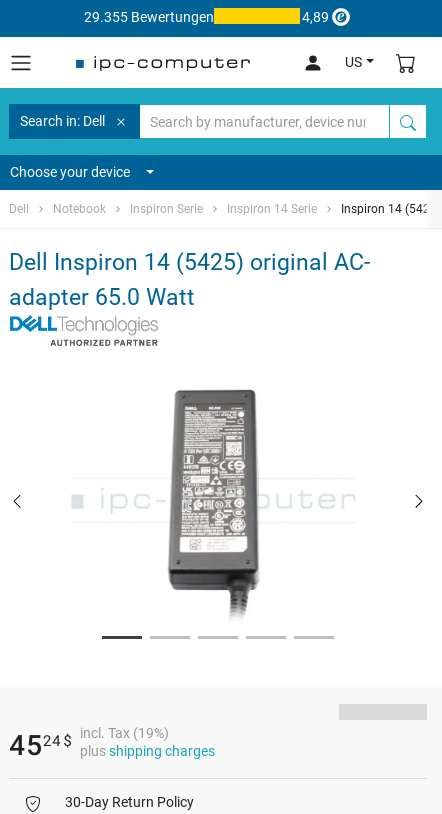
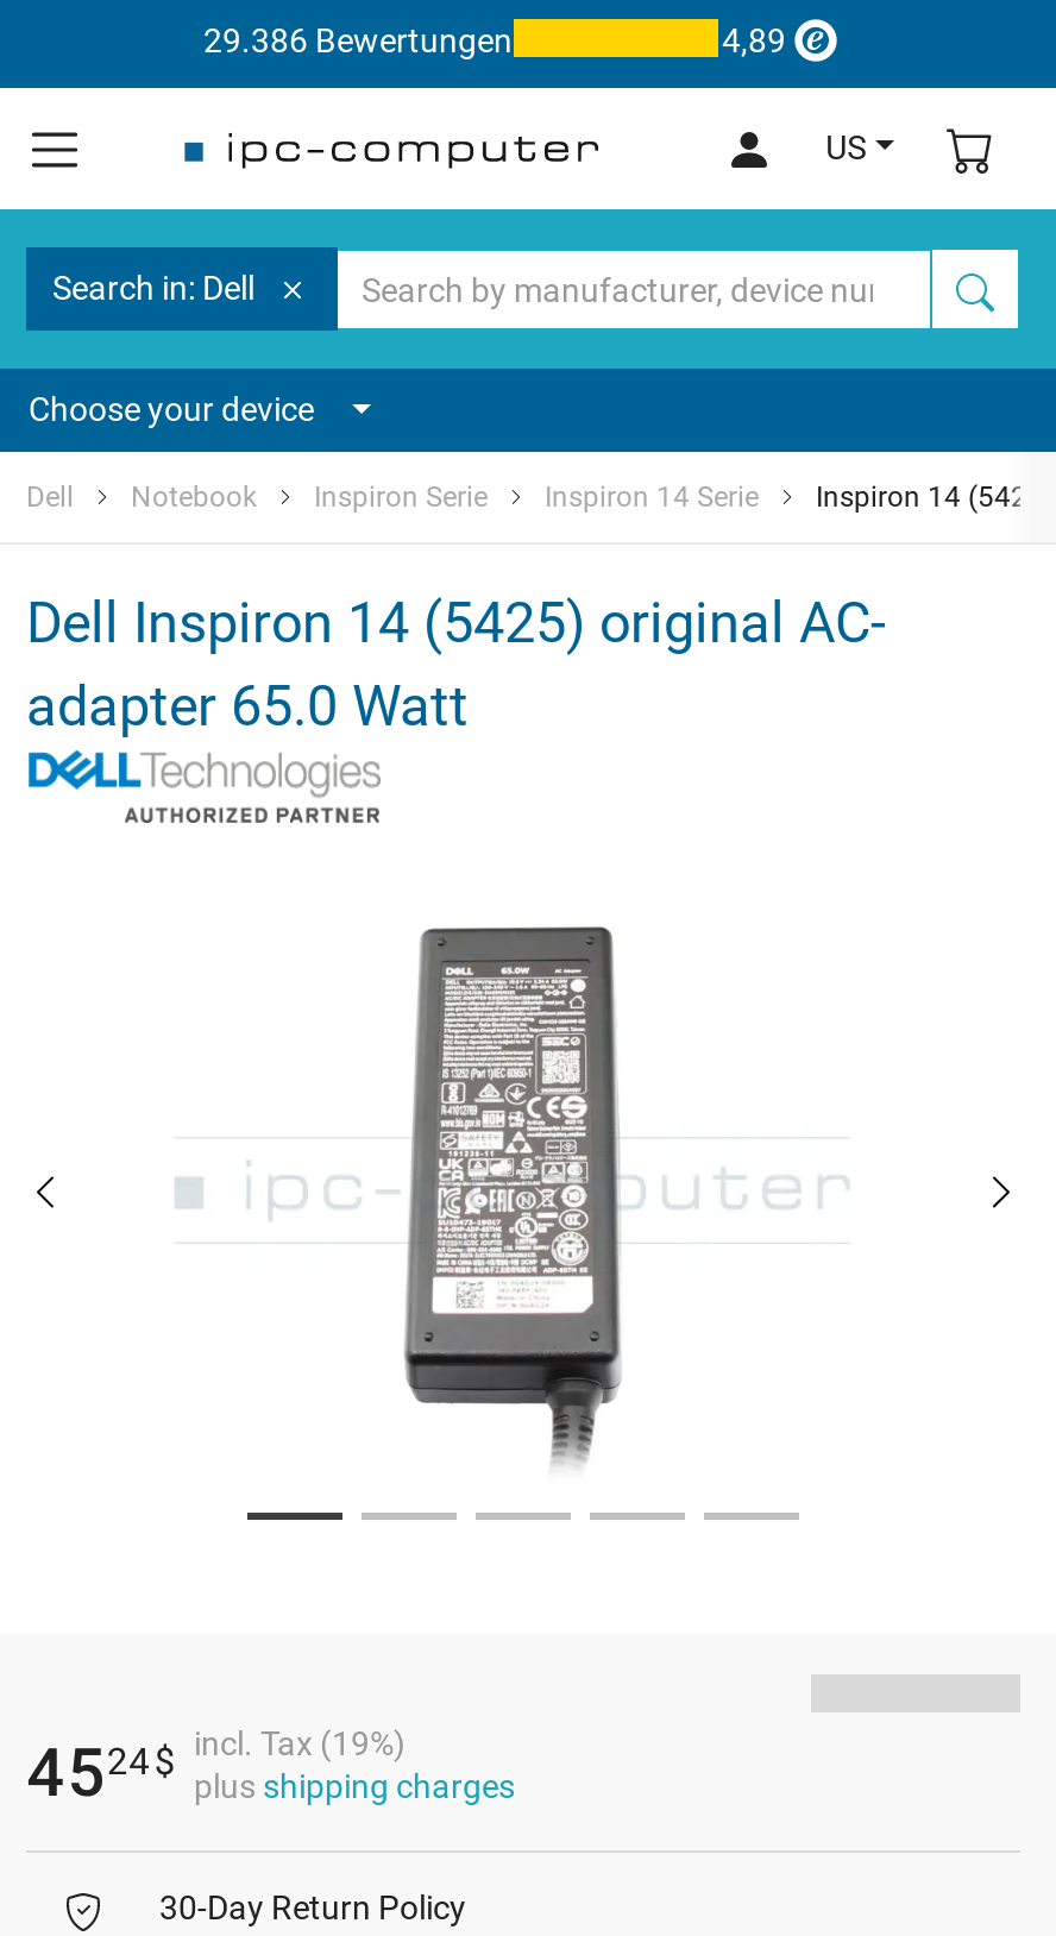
- 29.355 Bewertungen
+ 29.386 Bewertungen
